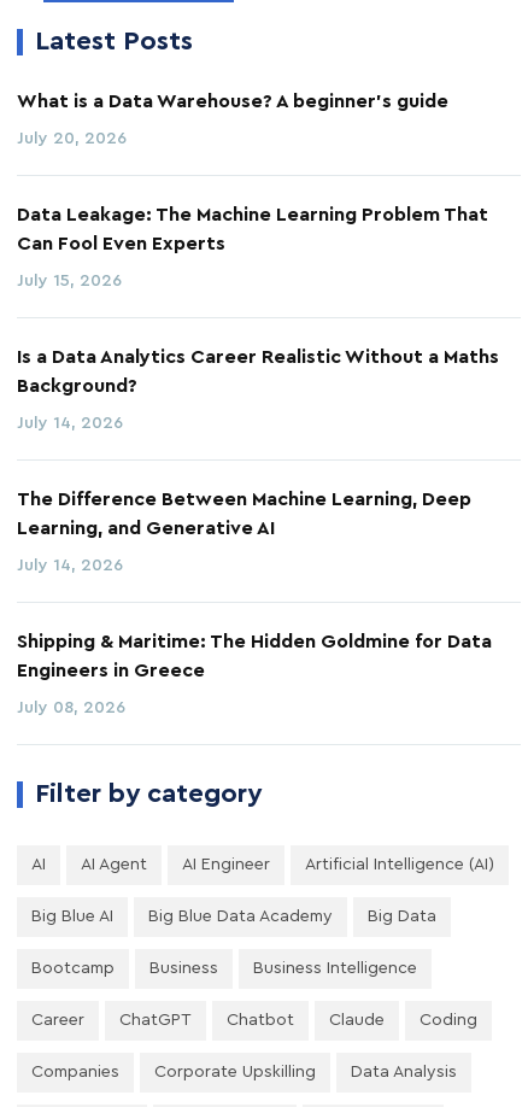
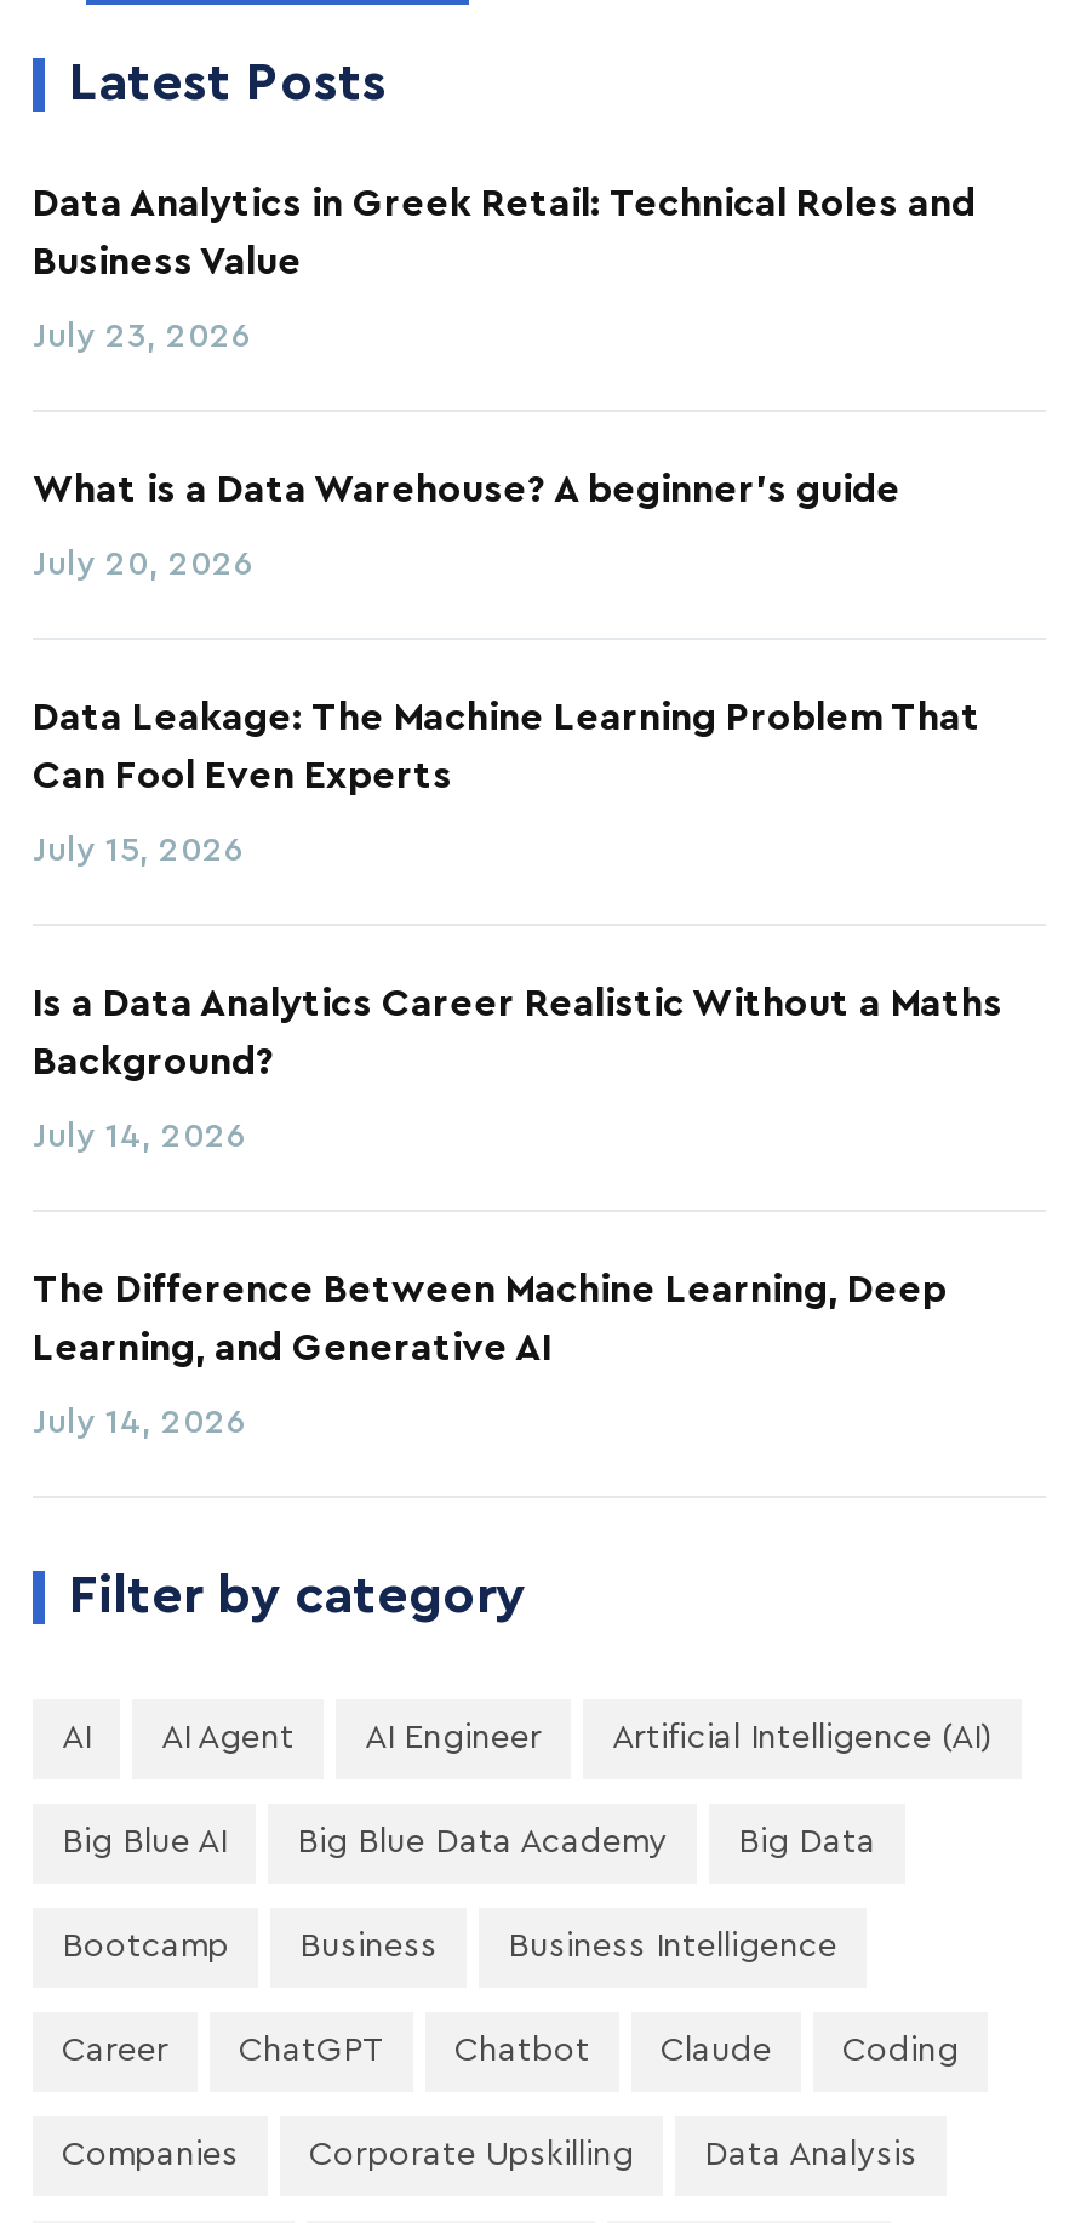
+ Data Analytics in Greek Retail: Technical Roles and
+ Business Value
+ July 23, 2026

moved down: What is a Data Warehouse? A beginner's guide | July 20, 2026 | Data Leakage: The Machine Learning Problem That | ... | Learning, and Generative AI | July 14, 2026

- Shipping & Maritime: The Hidden Goldmine for Data
- Engineers in Greece
- July 08, 2026
